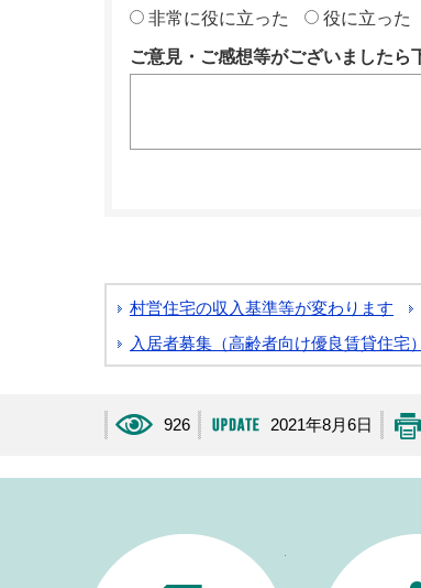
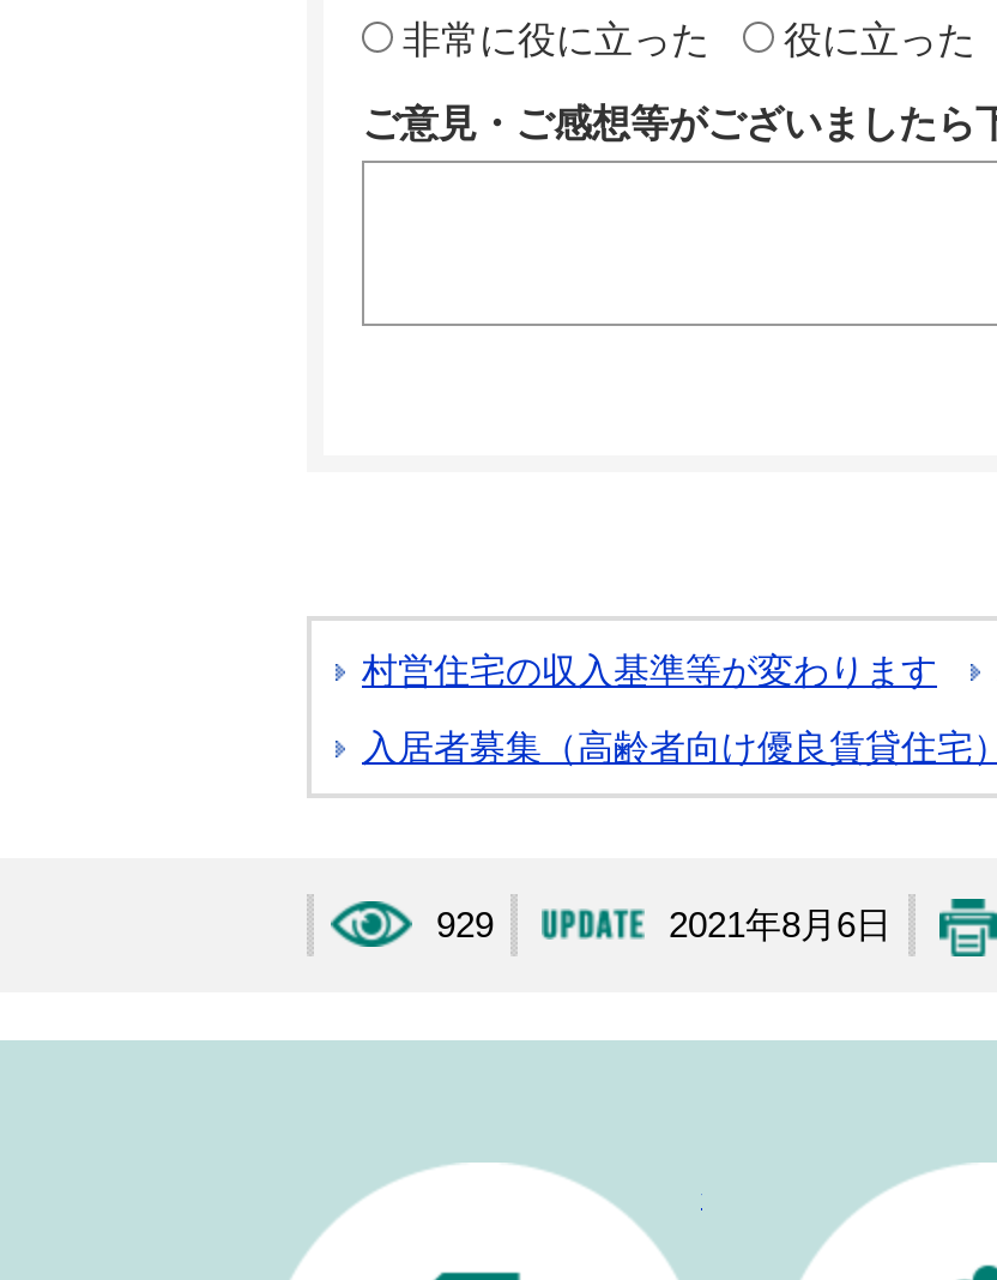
- 926
+ 929
